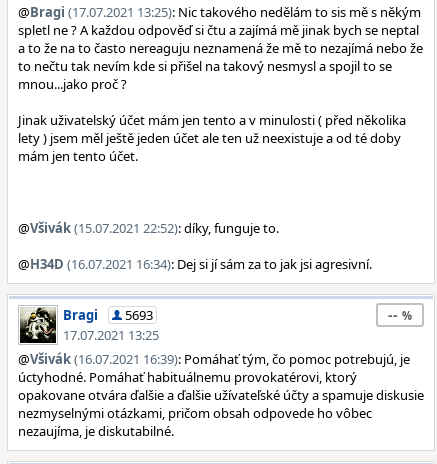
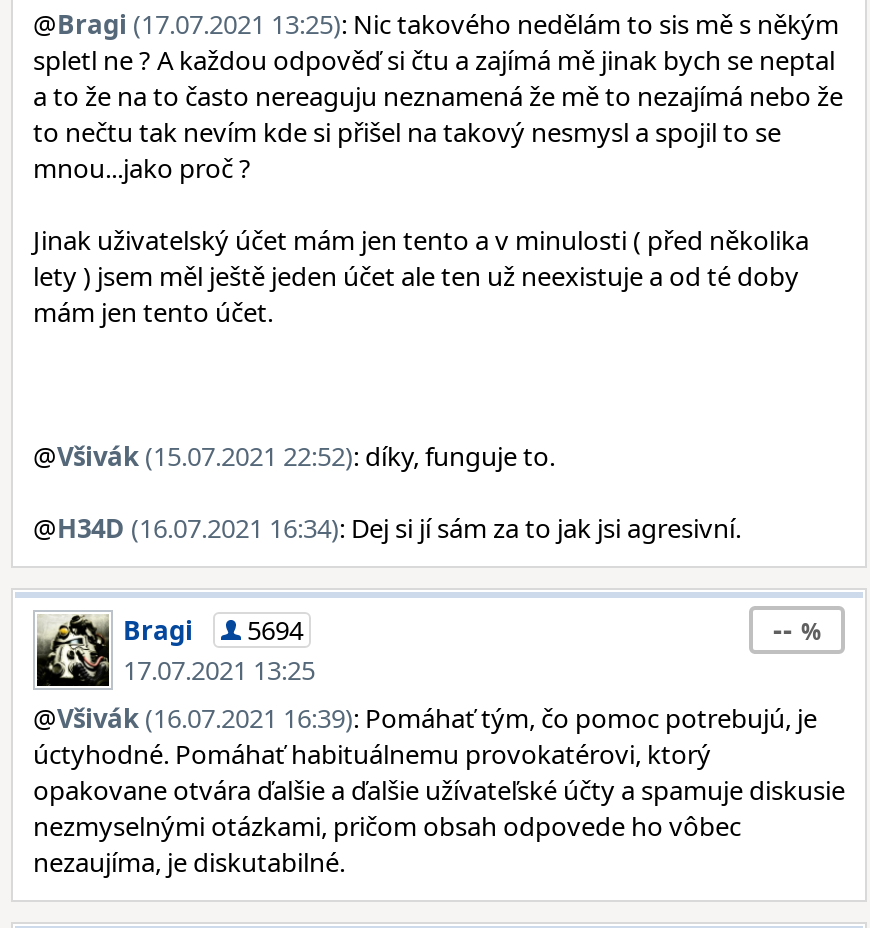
- Bragi 5693
+ Bragi 5694
